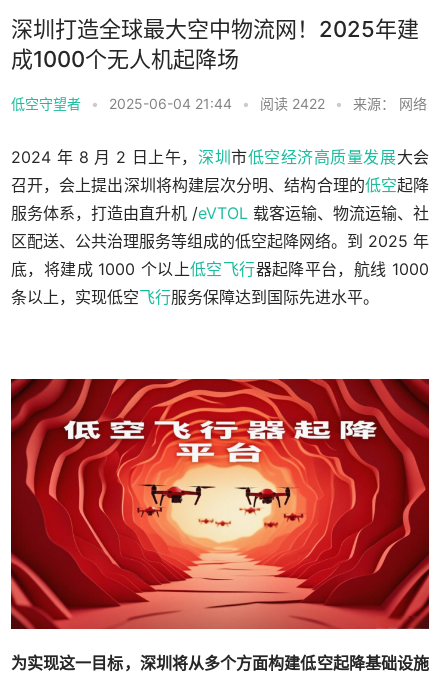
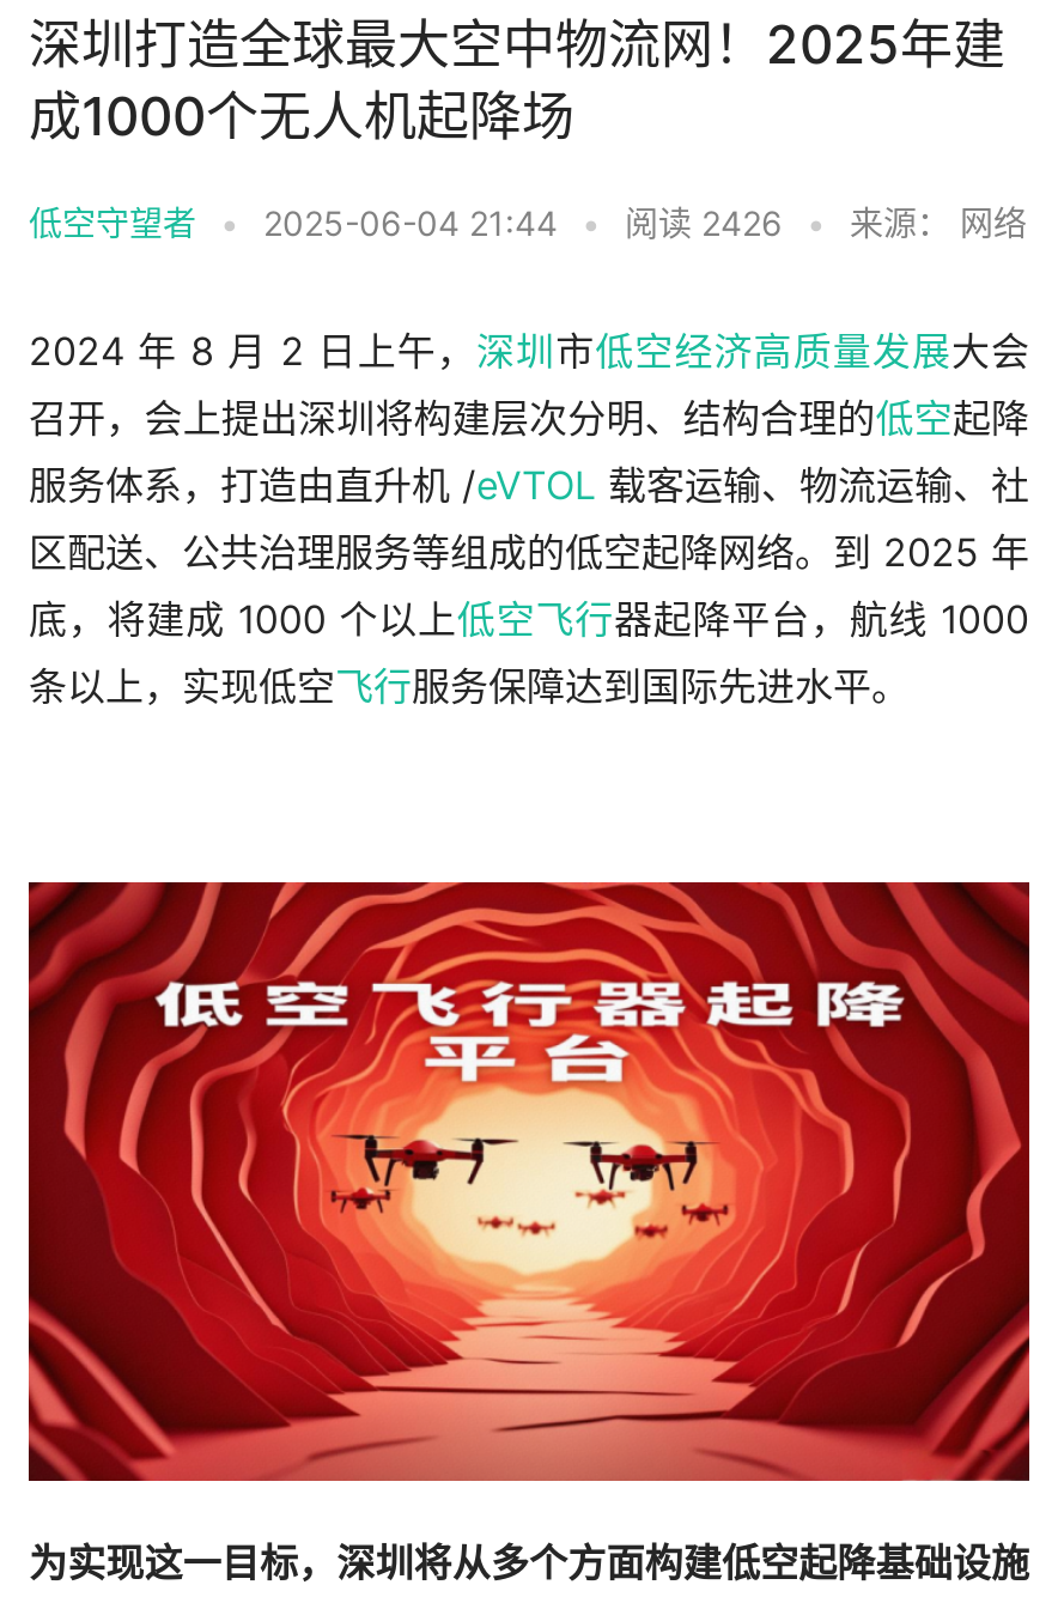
- 低空守望者 • 2025-06-04 21:44 • 阅读2422 • 来源： 网络
+ 低空守望者 • 2025-06-04 21:44 • 阅读2426 • 来源： 网络
